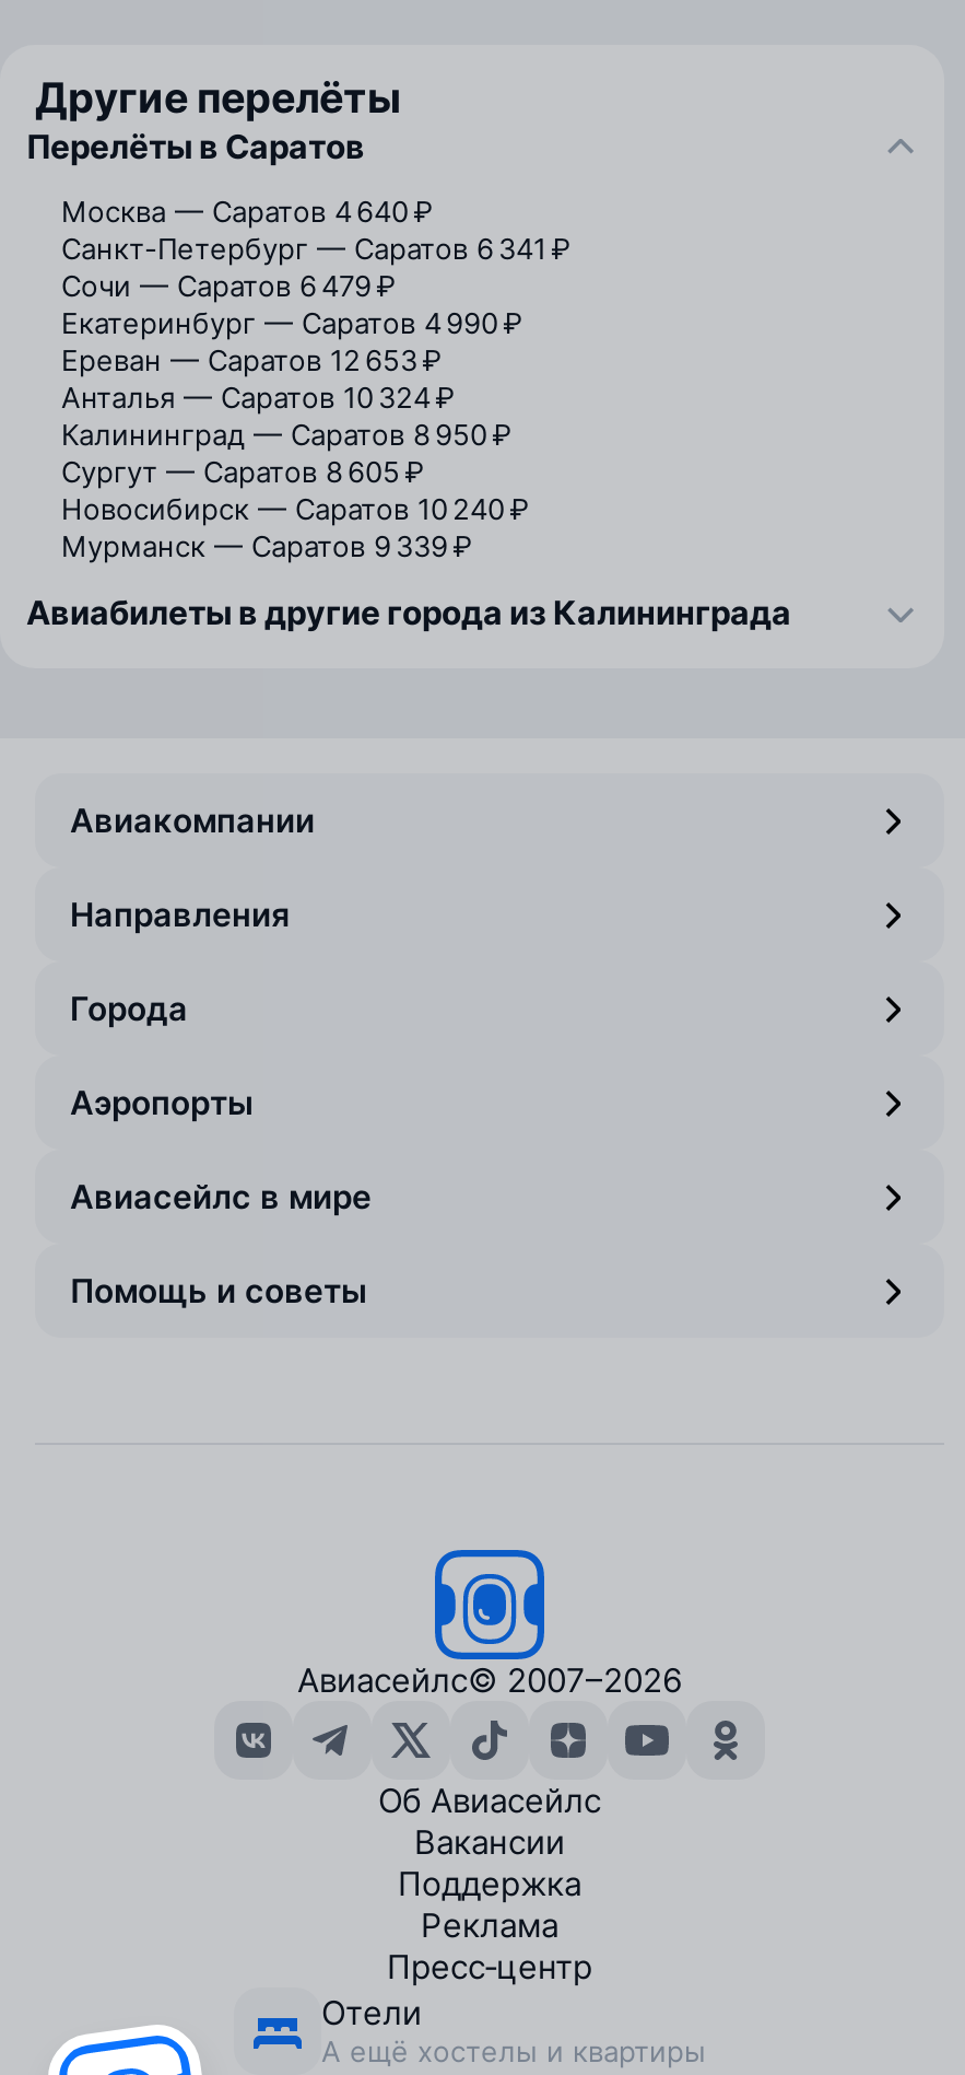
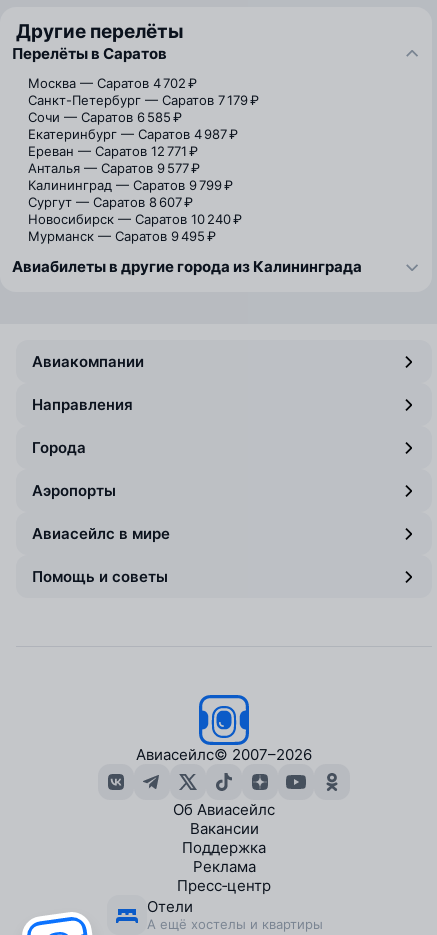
- Москва — Саратов 4 640 ₽
+ Москва — Саратов 4 702 ₽

- Санкт-Петербург — Саратов 6 341 ₽
+ Санкт-Петербург — Саратов 7 179 ₽

- Сочи — Саратов 6 479 ₽
+ Сочи — Саратов 6 585 ₽

- Екатеринбург — Саратов 4 990 ₽
+ Екатеринбург — Саратов 4 987 ₽

- Ереван — Саратов 12 653 ₽
+ Ереван — Саратов 12 771 ₽

- Анталья — Саратов 10 324 ₽
+ Анталья — Саратов 9 577 ₽

- Калининград — Саратов 8 950 ₽
+ Калининград — Саратов 9 799 ₽

- Сургут — Саратов 8 605 ₽
+ Сургут — Саратов 8 607 ₽

- Мурманск — Саратов 9 339 ₽
+ Мурманск — Саратов 9 495 ₽
